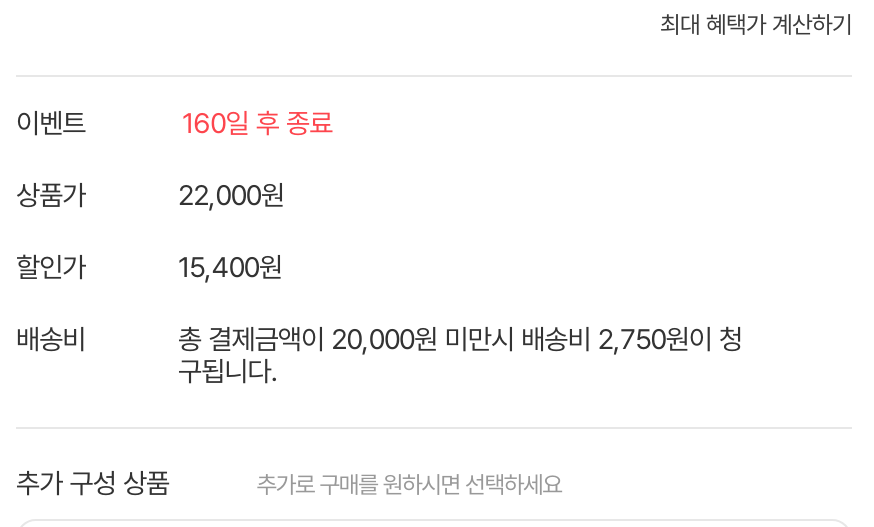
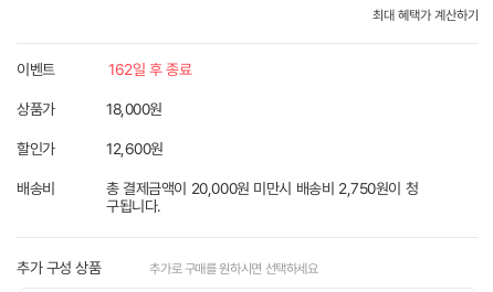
- 160일 후 종료
+ 162일 후 종료

- 22,000원
+ 18,000원

- 15,400원
+ 12,600원
